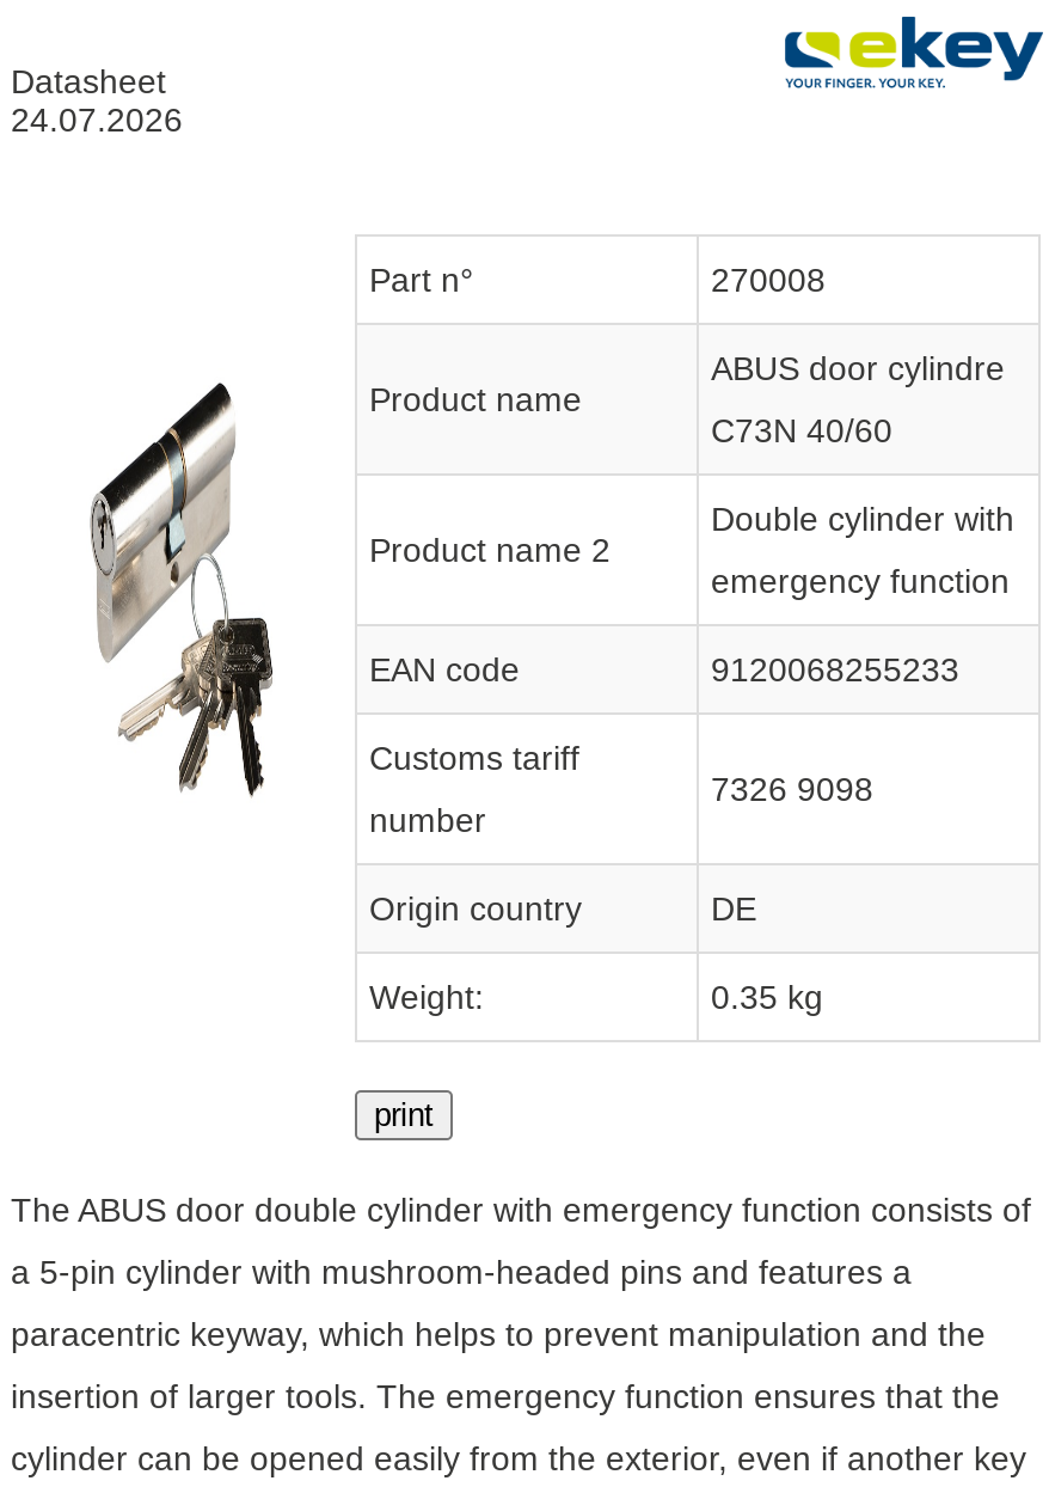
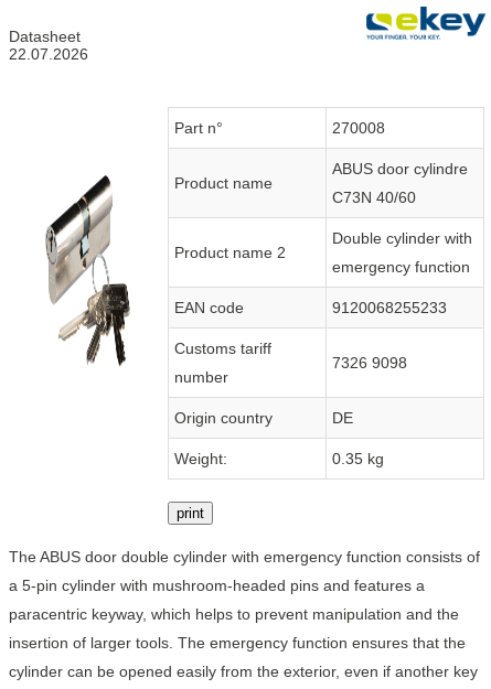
- 24.07.2026
+ 22.07.2026
